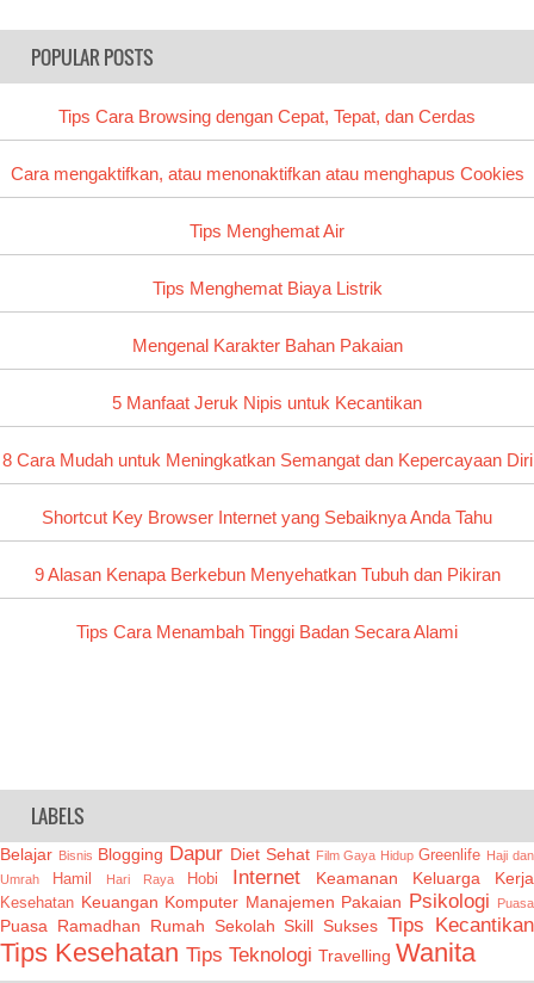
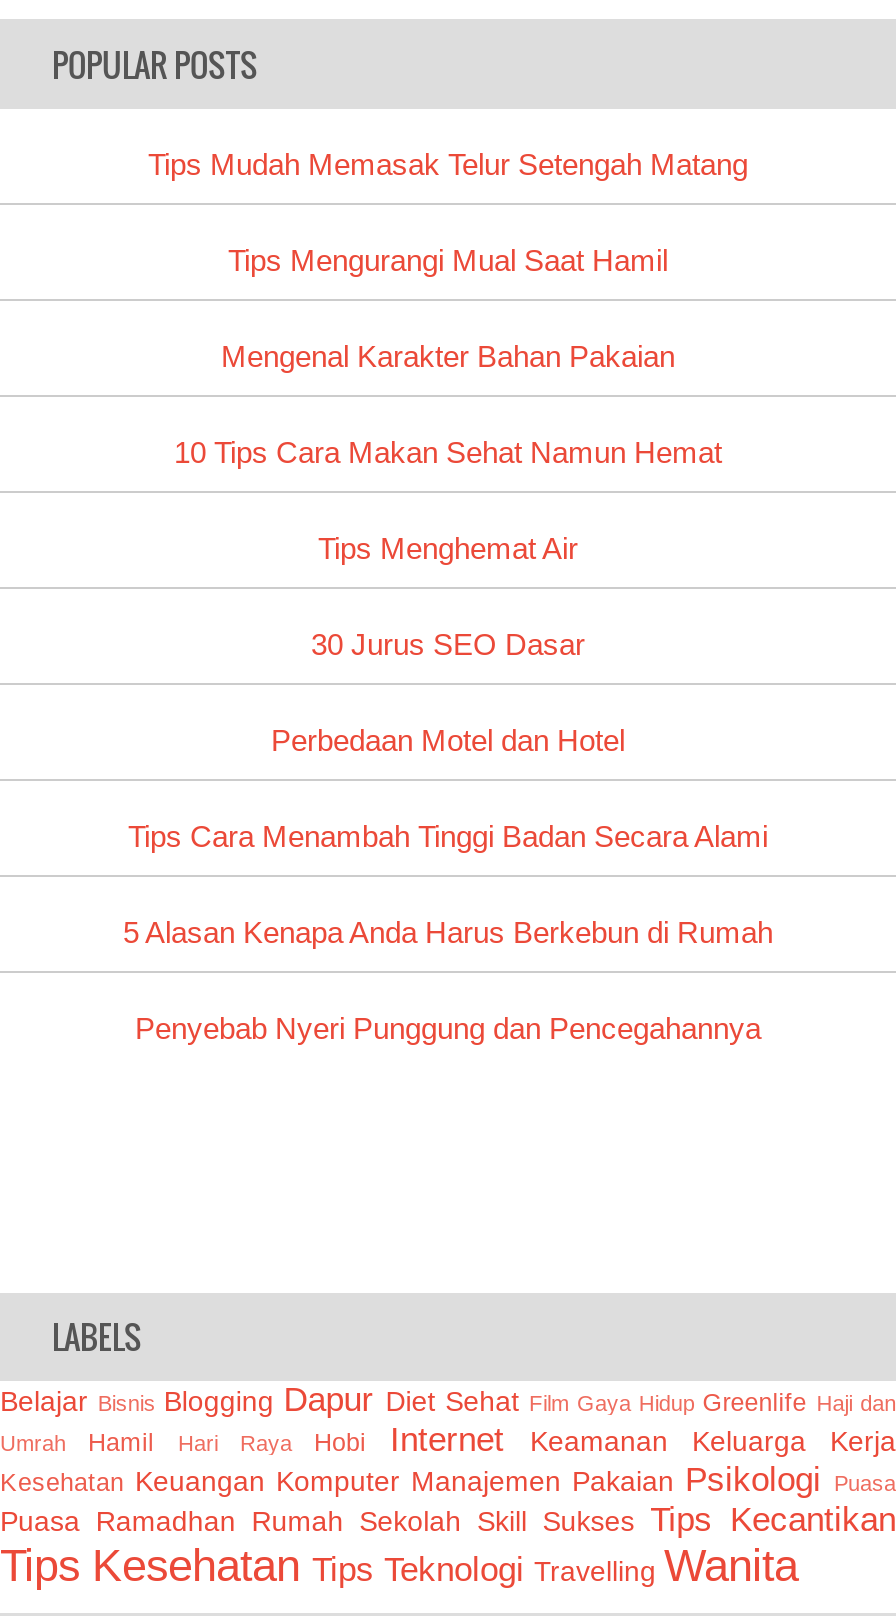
- Tips Cara Browsing dengan Cepat, Tepat, dan Cerdas
- Cara mengaktifkan, atau menonaktifkan atau menghapus Cookies
+ Tips Mudah Memasak Telur Setengah Matang
+ Tips Mengurangi Mual Saat Hamil
+ 10 Tips Cara Makan Sehat Namun Hemat

moved down: Tips Menghemat Air

- Tips Menghemat Biaya Listrik
- 5 Manfaat Jeruk Nipis untuk Kecantikan
- 8 Cara Mudah untuk Meningkatkan Semangat dan Kepercayaan Diri
- Shortcut Key Browser Internet yang Sebaiknya Anda Tahu
- 9 Alasan Kenapa Berkebun Menyehatkan Tubuh dan Pikiran
+ 30 Jurus SEO Dasar
+ Perbedaan Motel dan Hotel

moved up: Mengenal Karakter Bahan Pakaian

moved up: Tips Cara Menambah Tinggi Badan Secara Alami

+ 5 Alasan Kenapa Anda Harus Berkebun di Rumah
+ Penyebab Nyeri Punggung dan Pencegahannya
